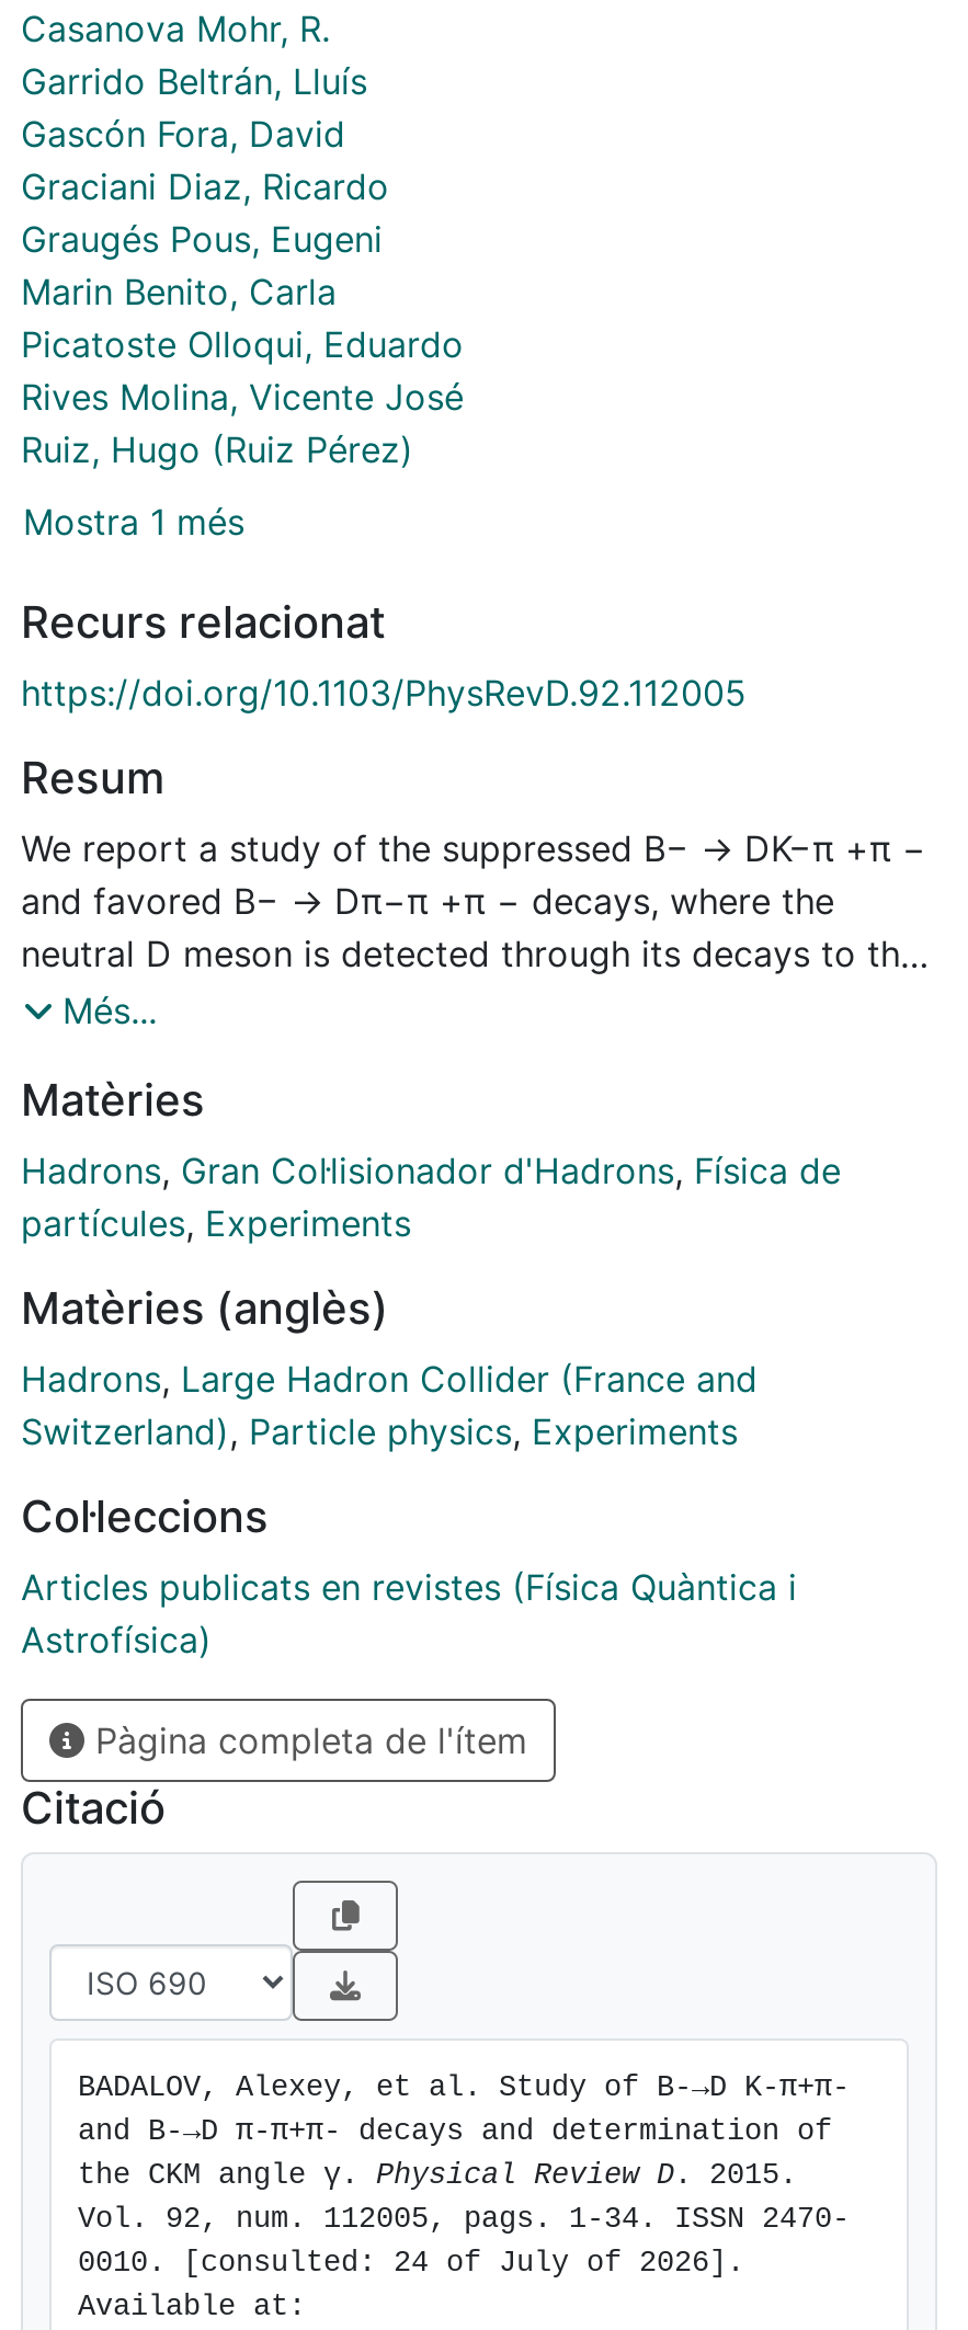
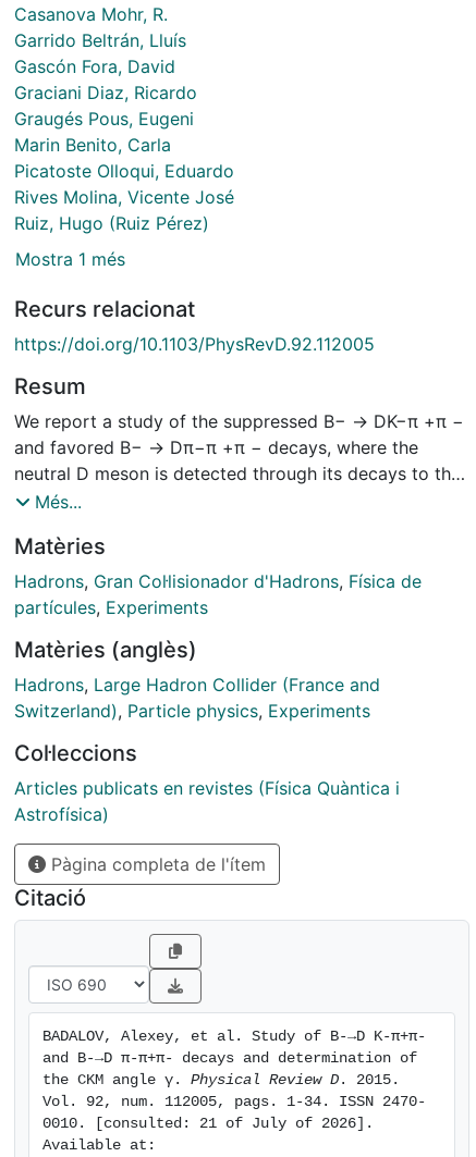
- 0010. [consulted: 24 of July of 2026].
+ 0010. [consulted: 21 of July of 2026].
